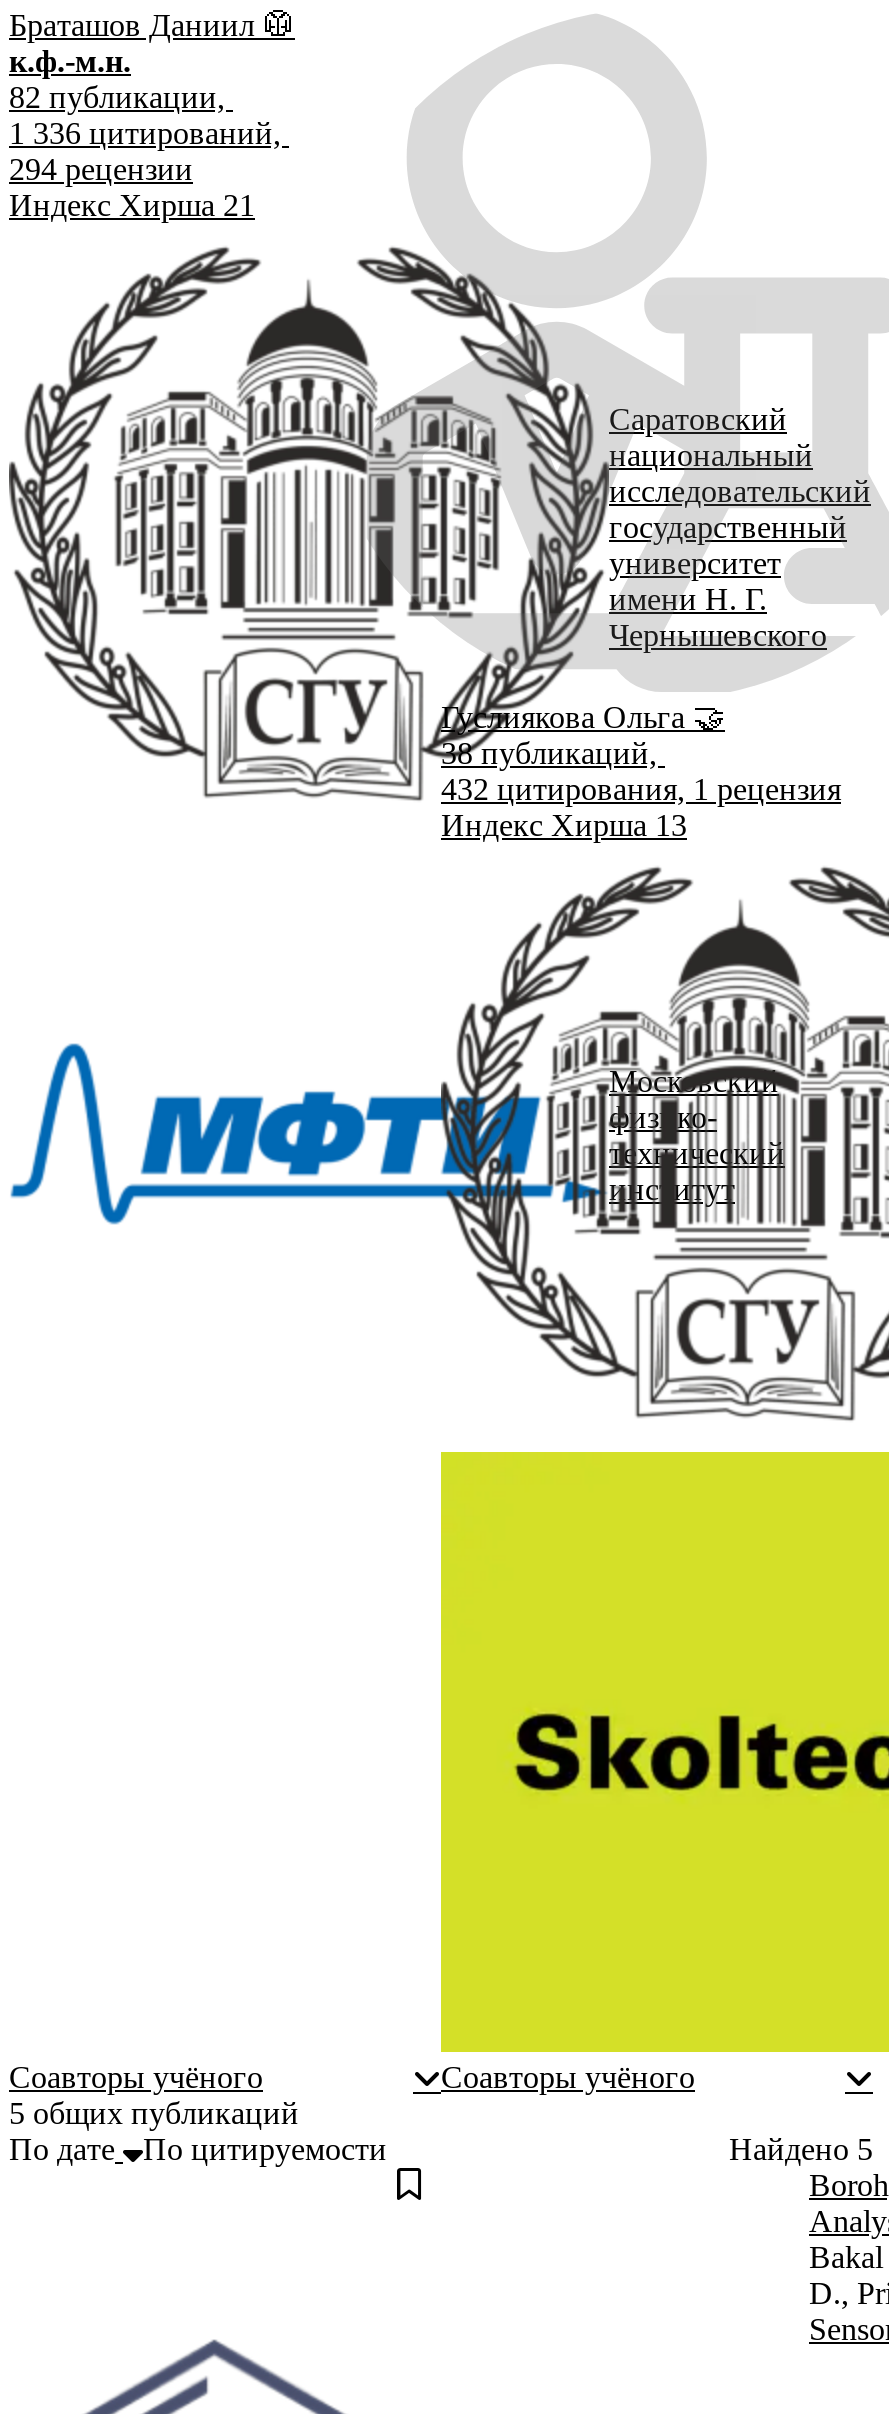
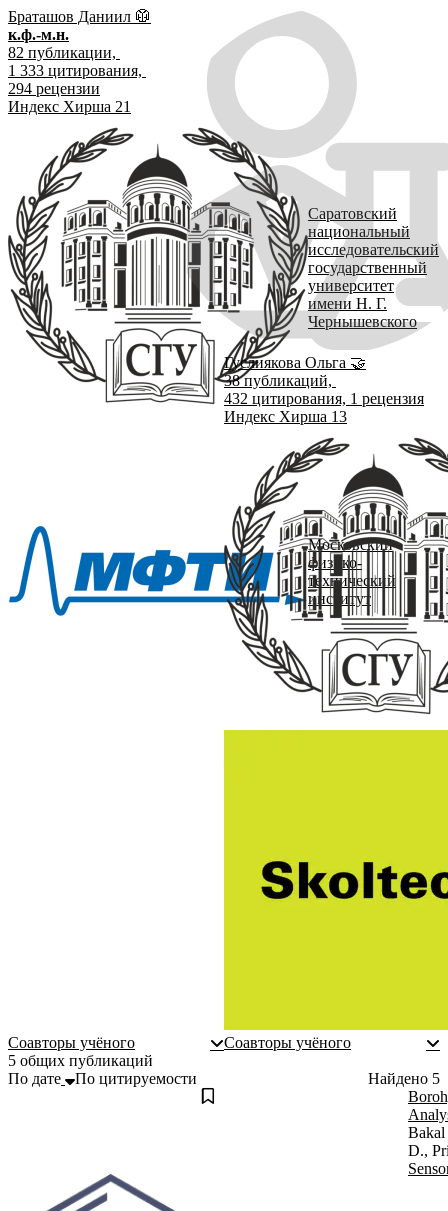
- 1 336 цитирований,
+ 1 333 цитирования,
